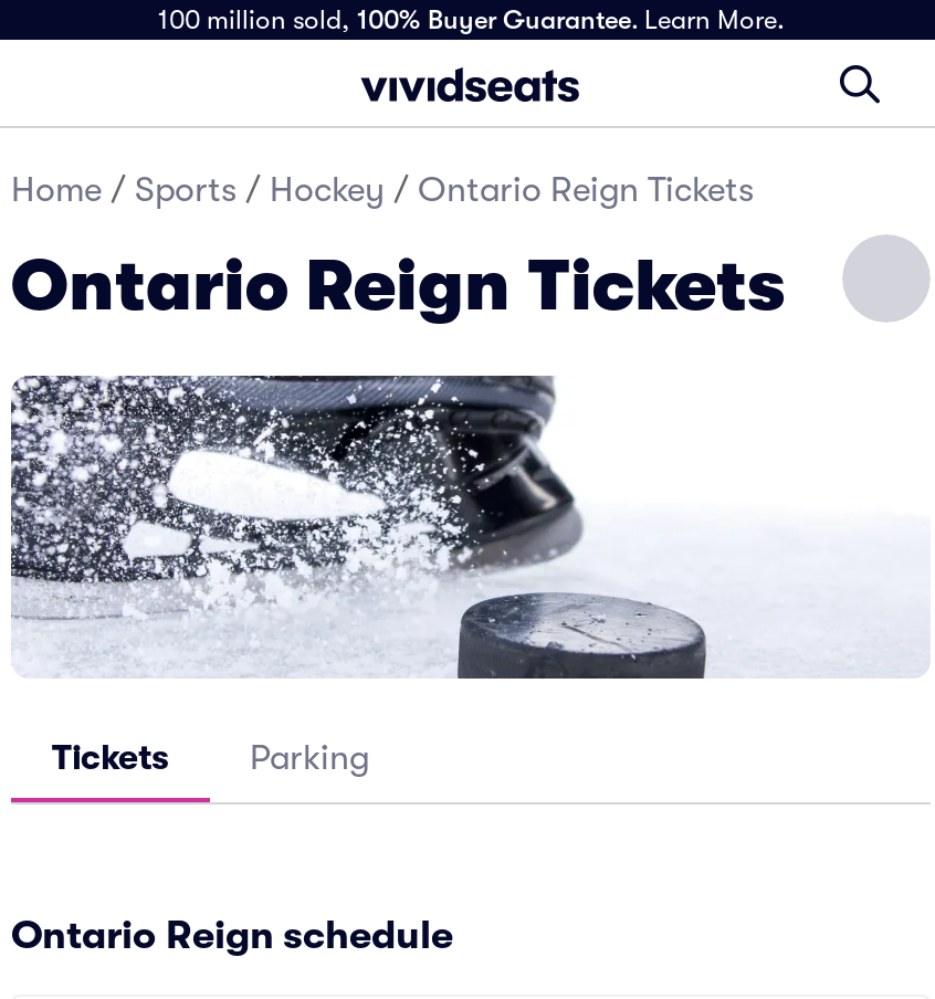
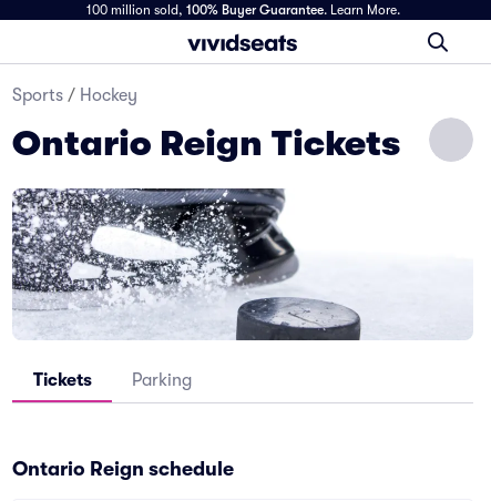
- Home / Sports / Hockey / Ontario Reign Tickets
+ Sports / Hockey
